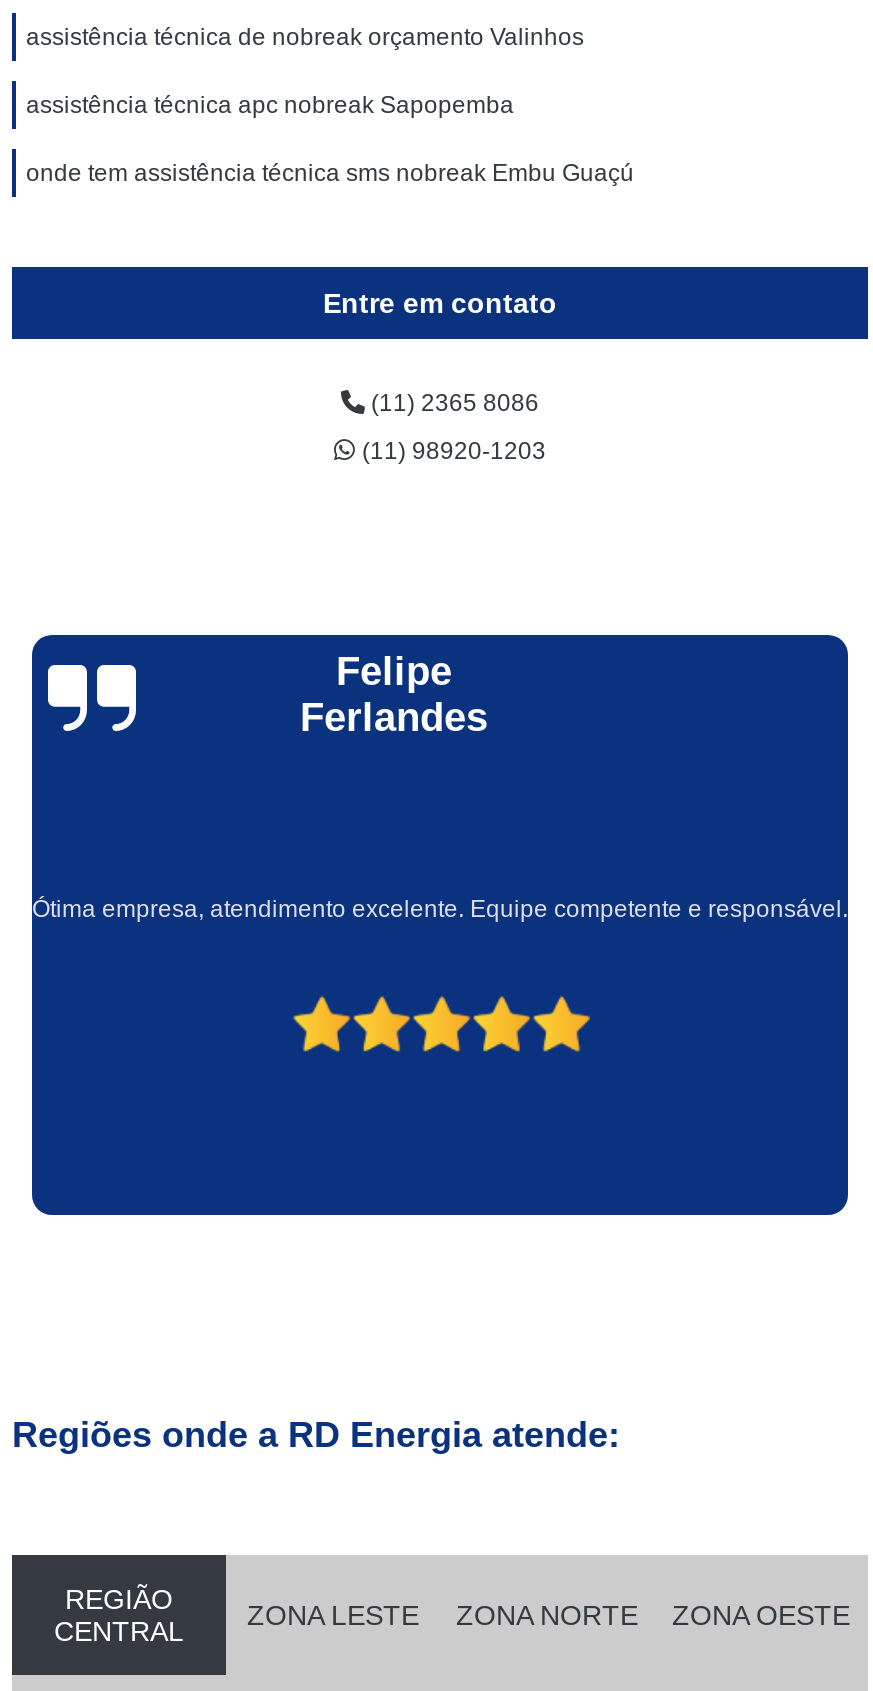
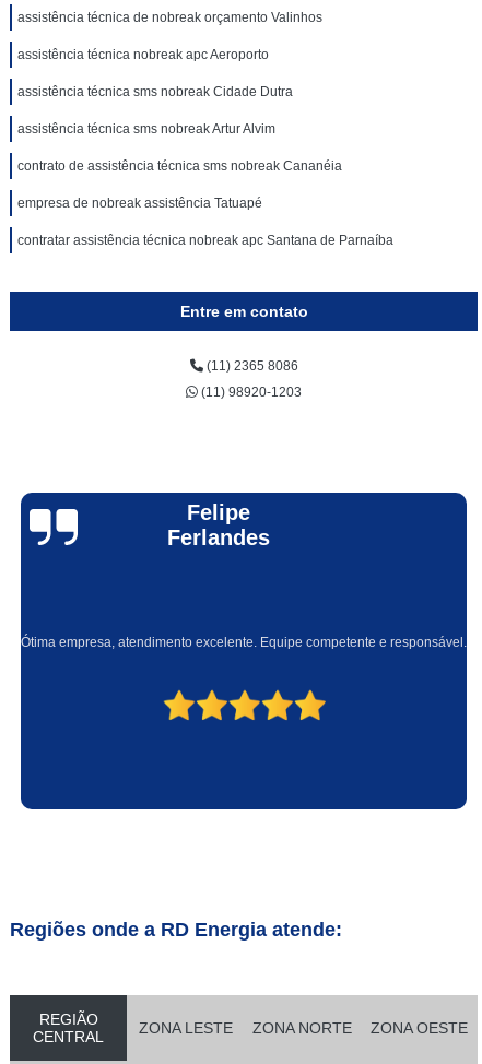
- assistência técnica apc nobreak Sapopemba
- onde tem assistência técnica sms nobreak Embu Guaçú
+ assistência técnica nobreak apc Aeroporto
+ assistência técnica sms nobreak Cidade Dutra
+ assistência técnica sms nobreak Artur Alvim
+ contrato de assistência técnica sms nobreak Cananéia
+ empresa de nobreak assistência Tatuapé
+ contratar assistência técnica nobreak apc Santana de Parnaíba
